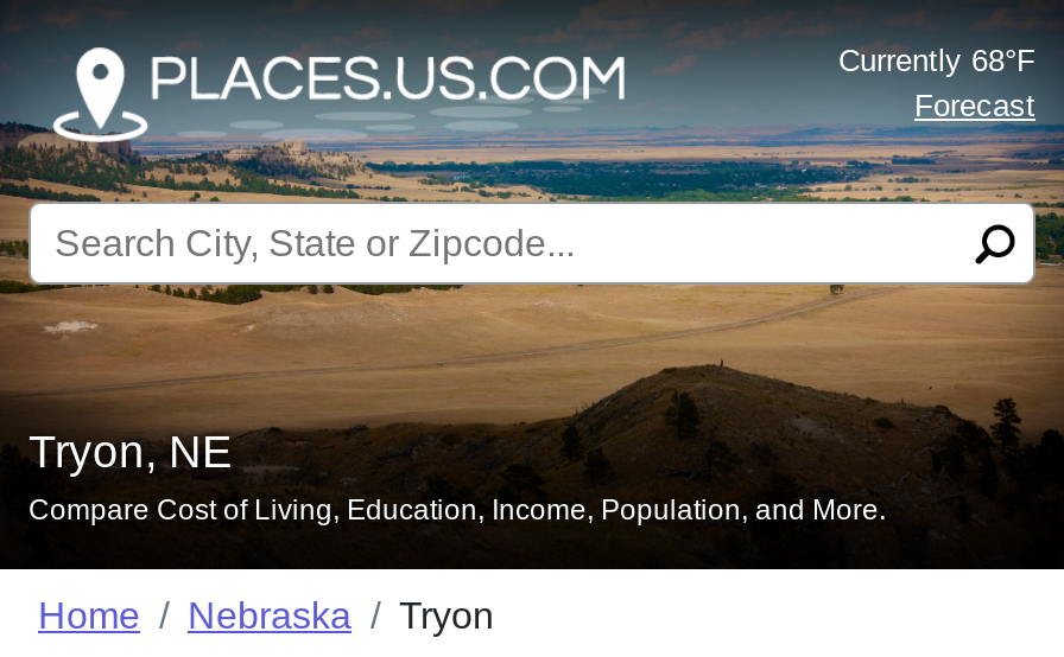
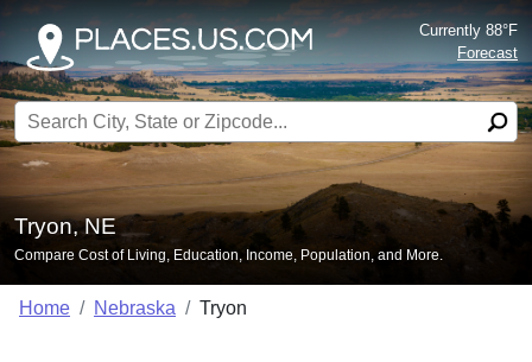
- Currently 68°F
+ Currently 88°F
